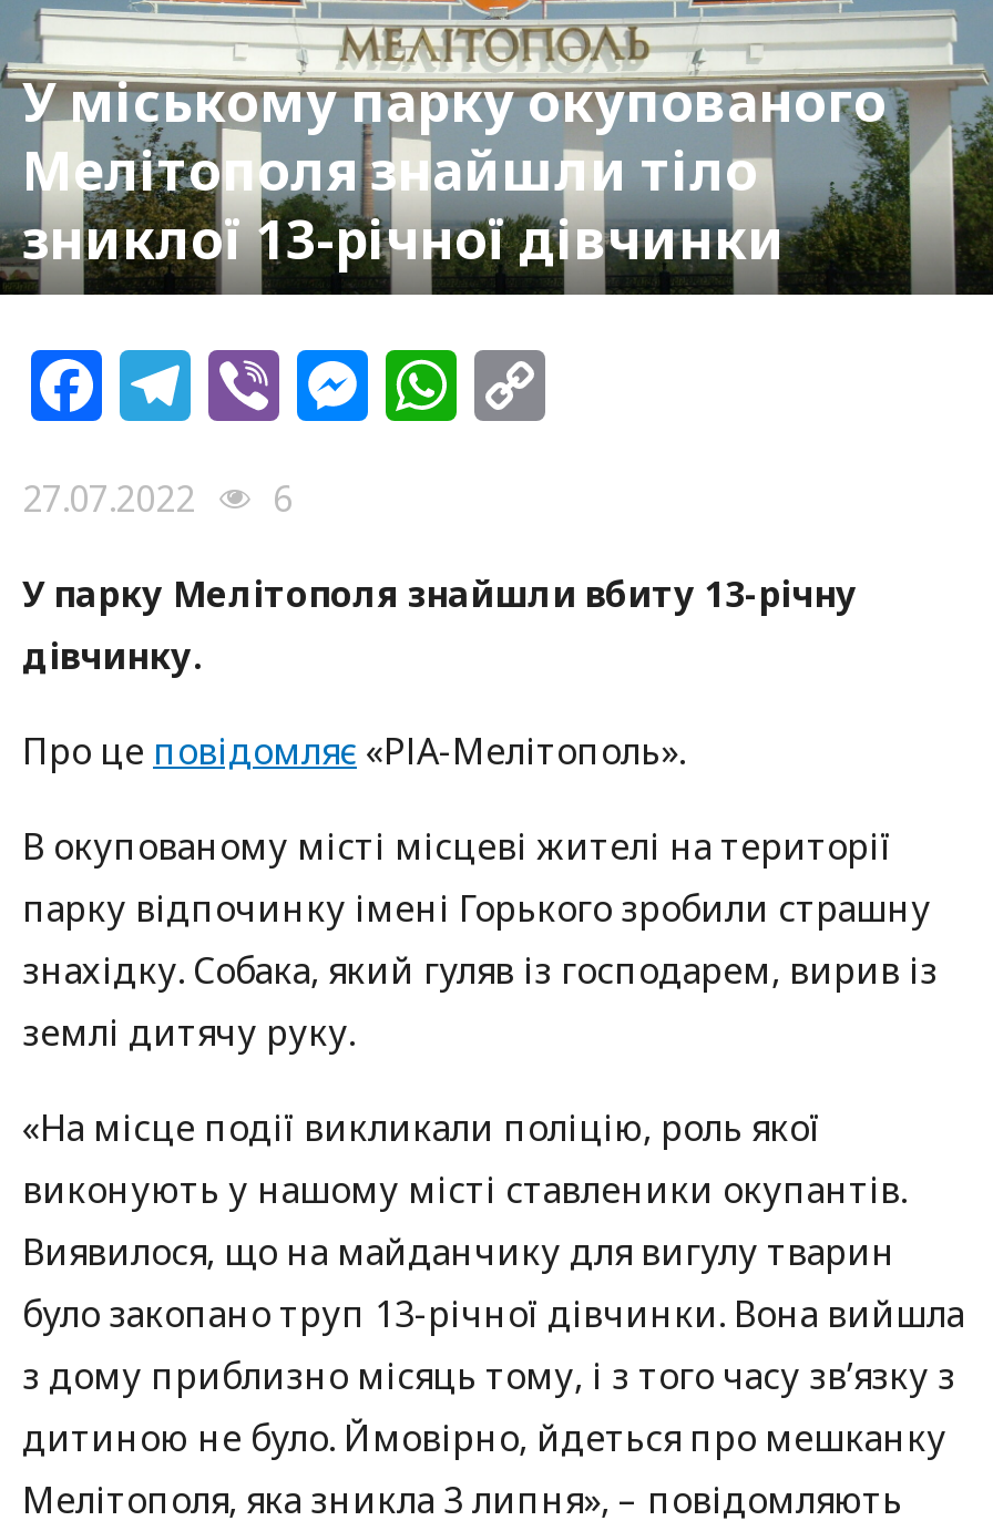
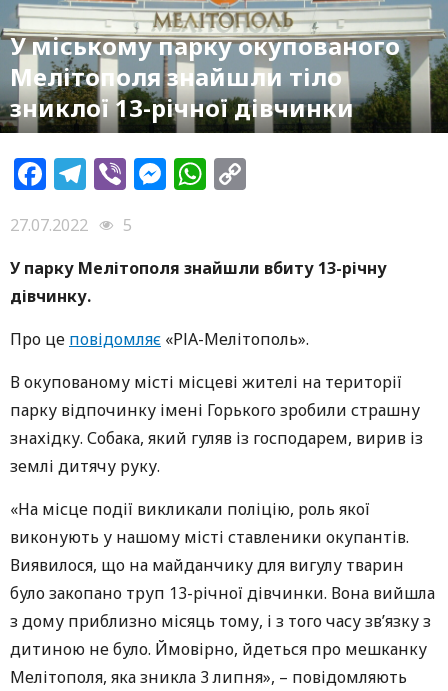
- 27.07.2022 6
+ 27.07.2022 5
